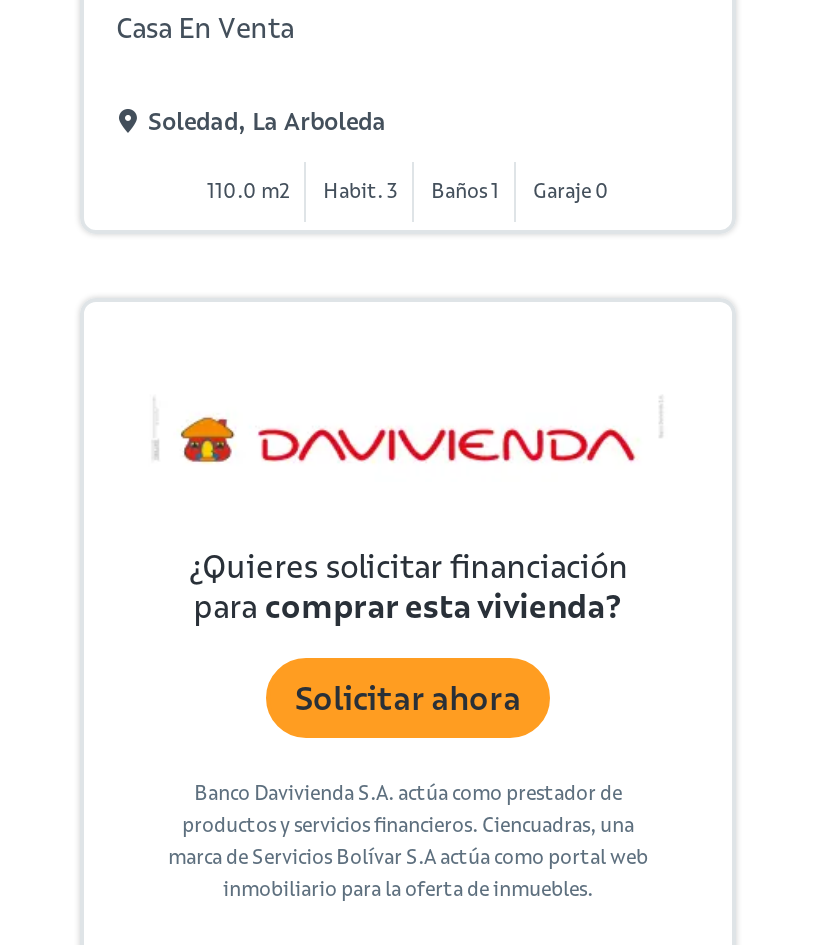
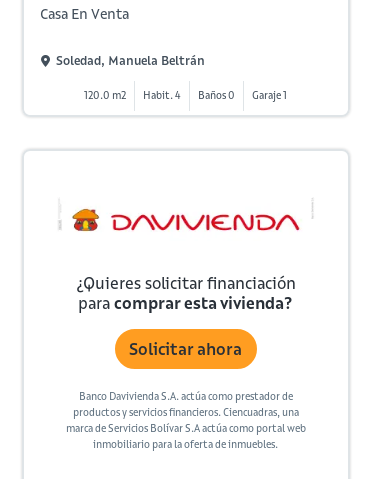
- Soledad, La Arboleda
+ Soledad, Manuela Beltrán

- 110.0 m2
+ 120.0 m2

- Habit. 3
+ Habit. 4

- Baños 1
+ Baños 0

- Garaje 0
+ Garaje 1
